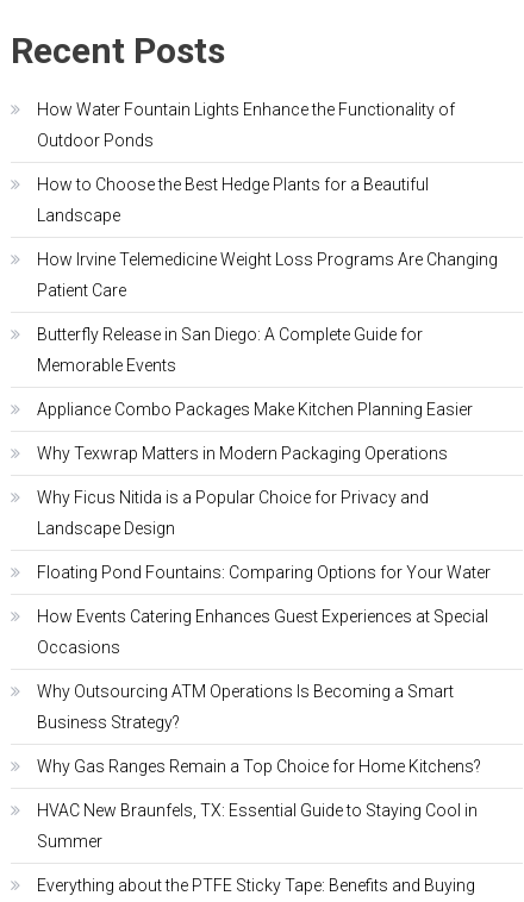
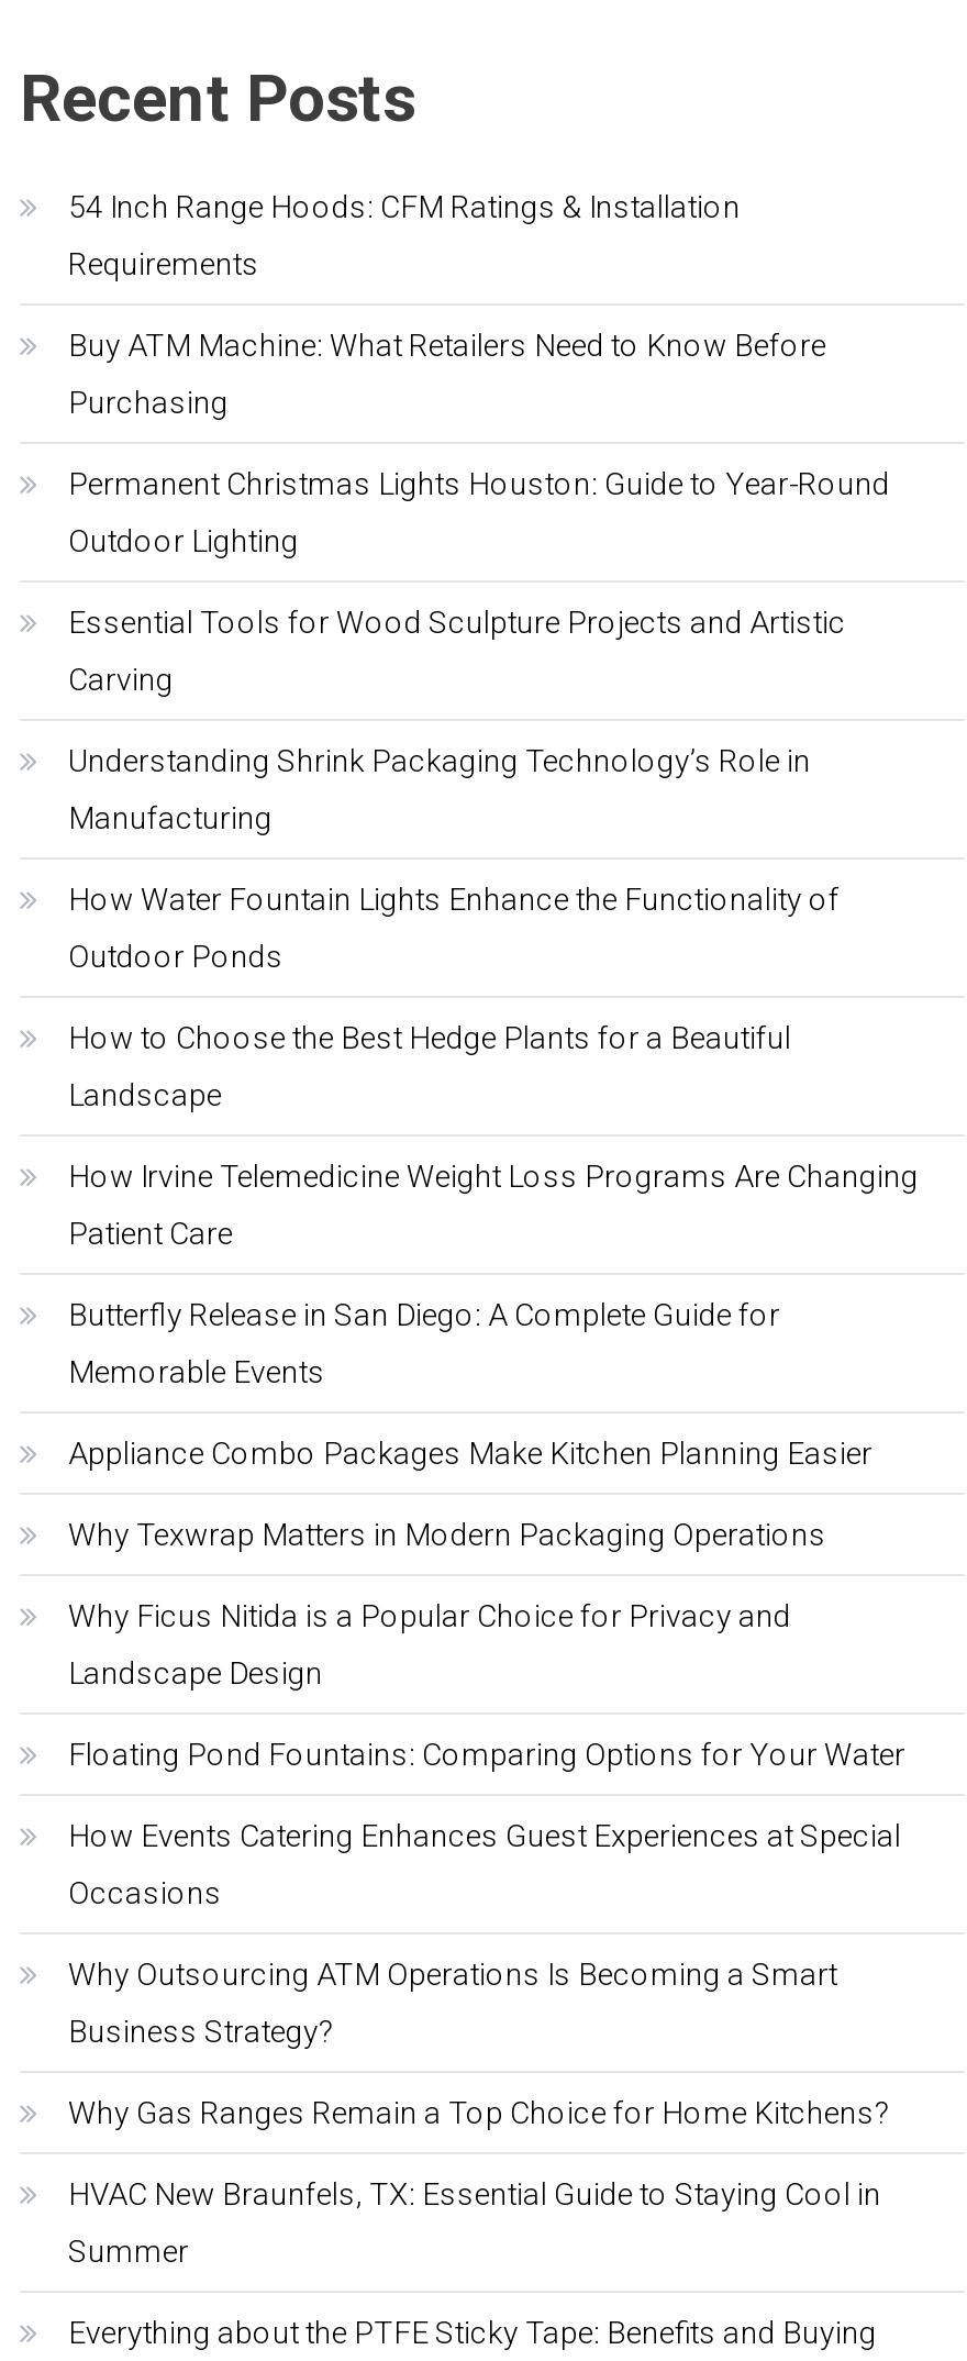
+ 54 Inch Range Hoods: CFM Ratings & Installation
+ Requirements
+ Buy ATM Machine: What Retailers Need to Know Before
+ Purchasing
+ Permanent Christmas Lights Houston: Guide to Year-Round
+ Outdoor Lighting
+ Essential Tools for Wood Sculpture Projects and Artistic
+ Carving
+ Understanding Shrink Packaging Technology’s Role in
+ Manufacturing
